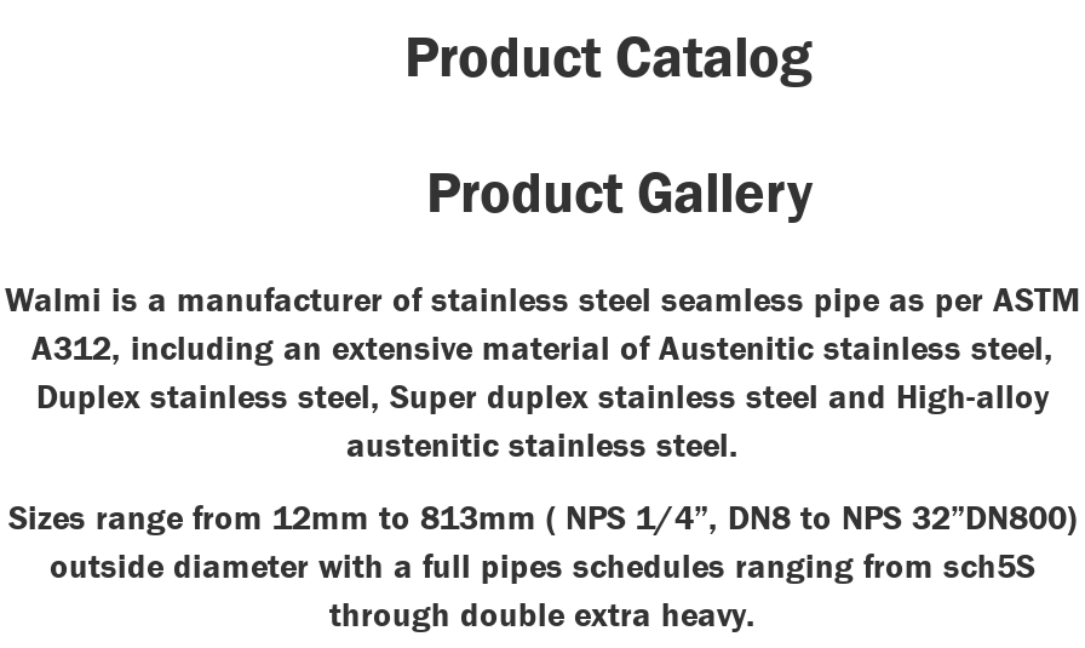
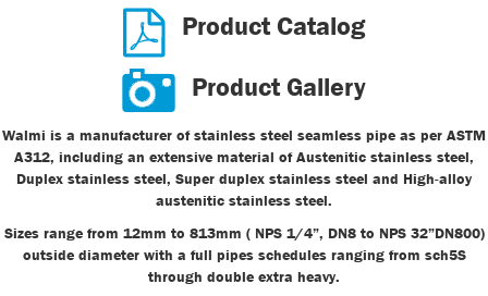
+ [image]

+ [image]
